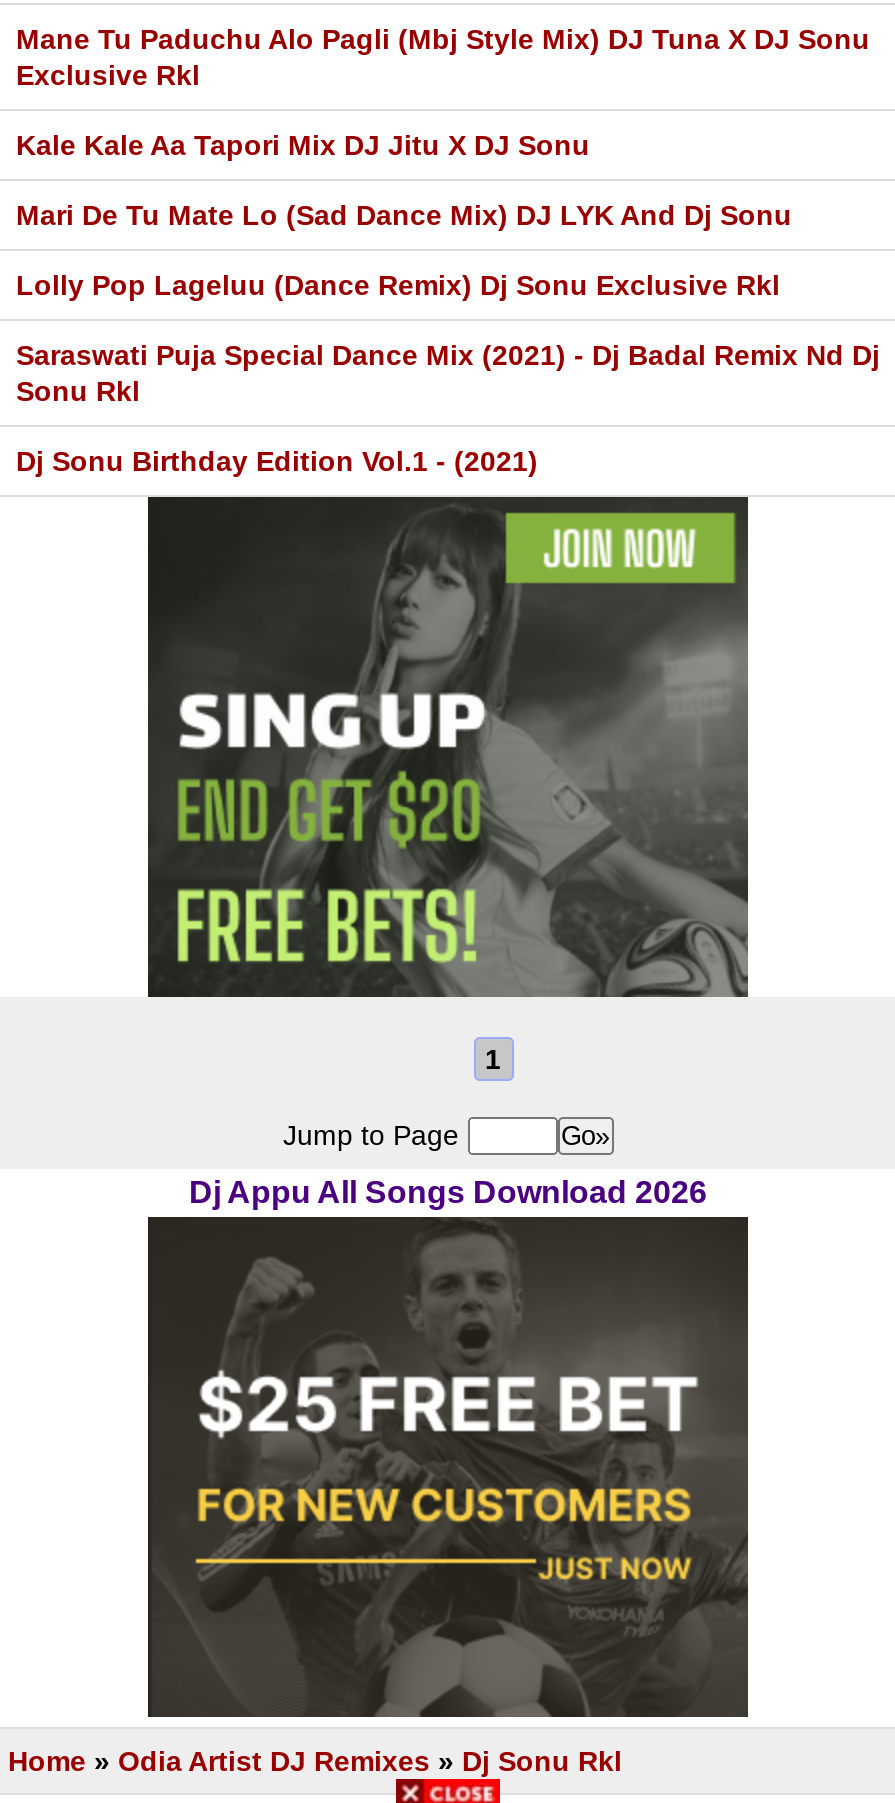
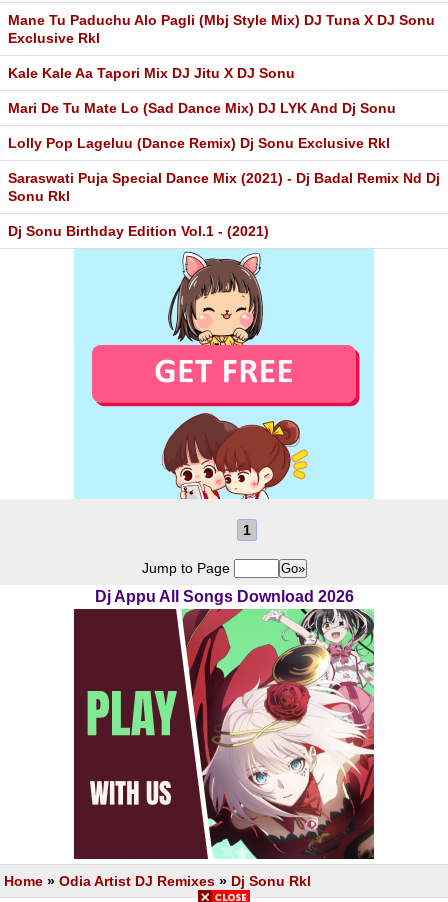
- [image]
+ [image]

- [image]
+ [image]
